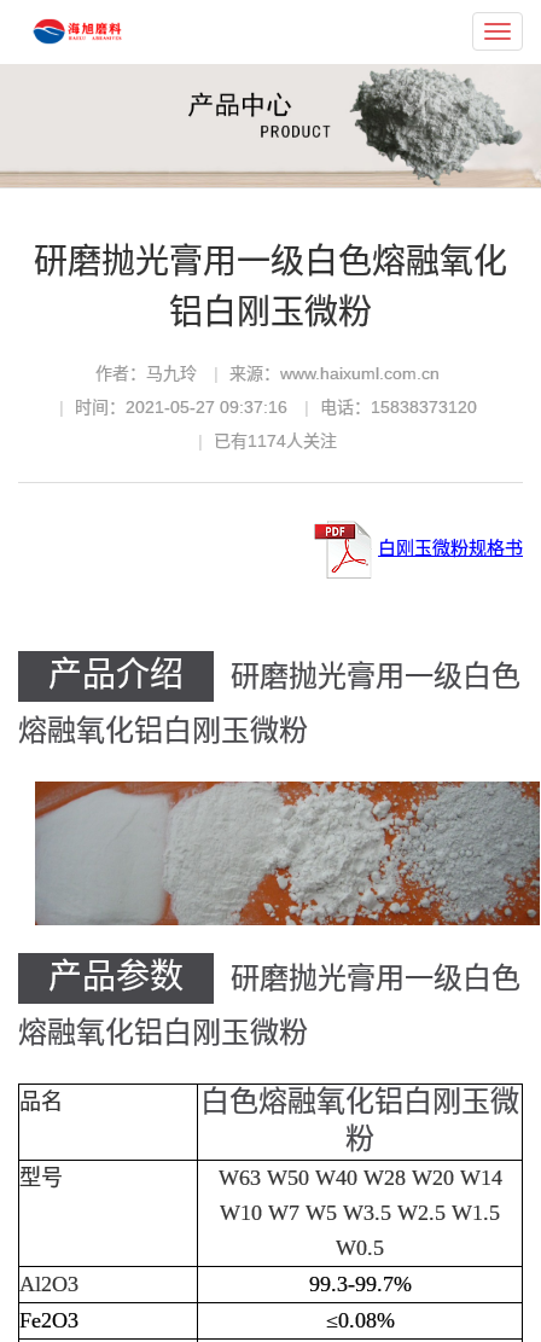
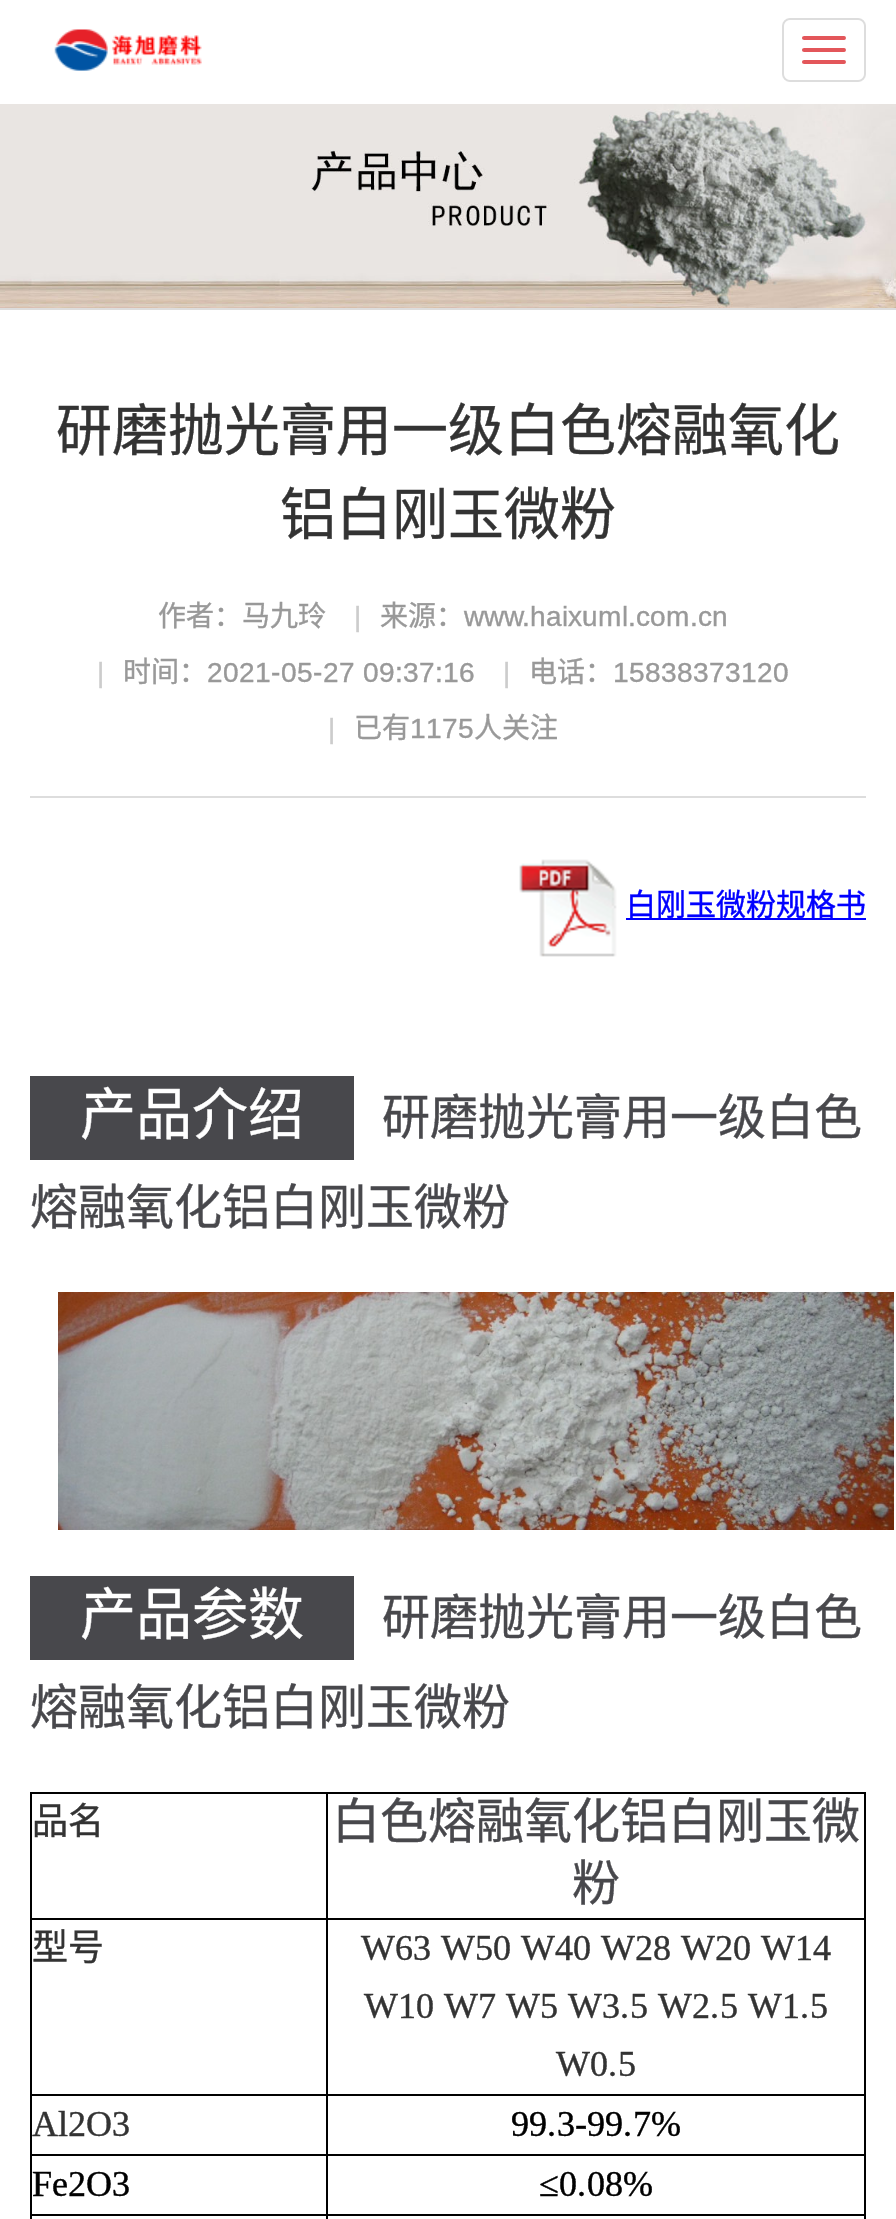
- 已有1174人关注
+ 已有1175人关注
